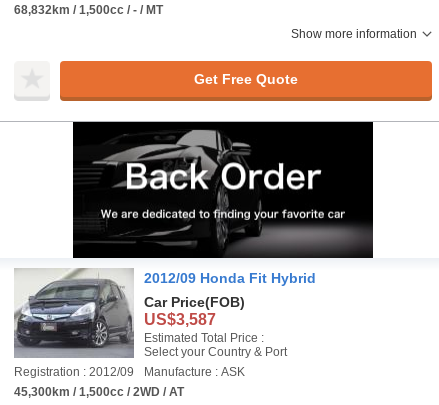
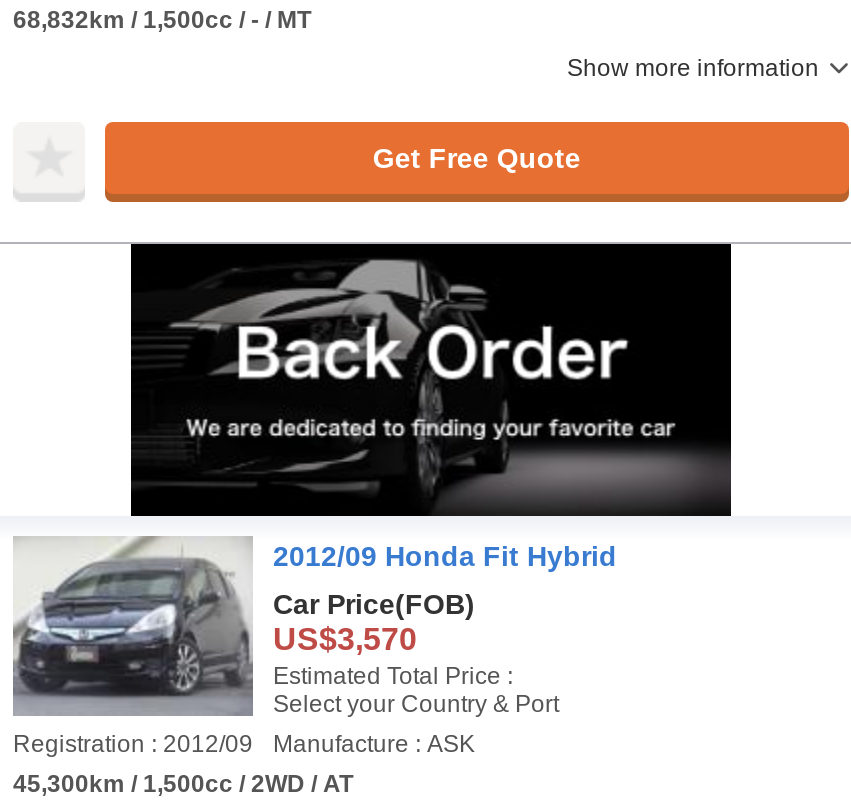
- US$3,587
+ US$3,570
